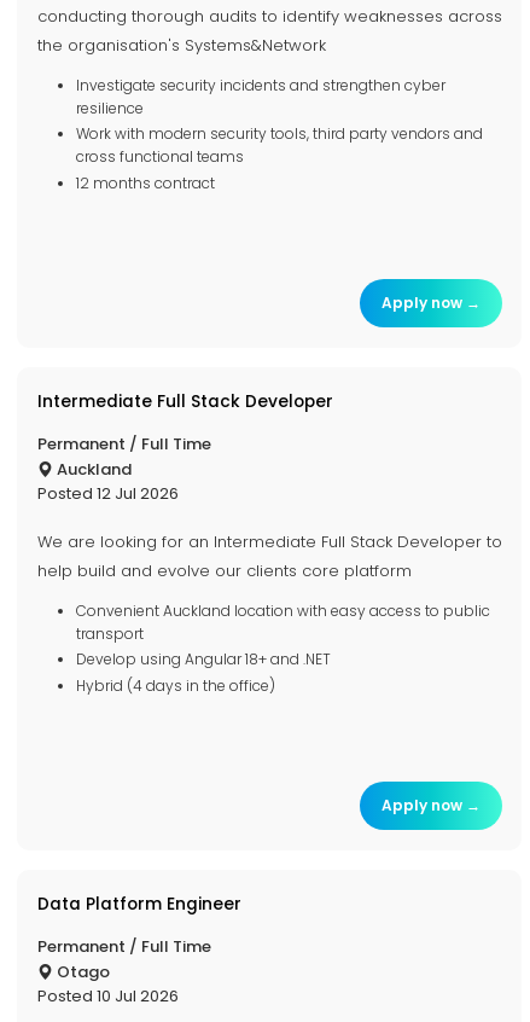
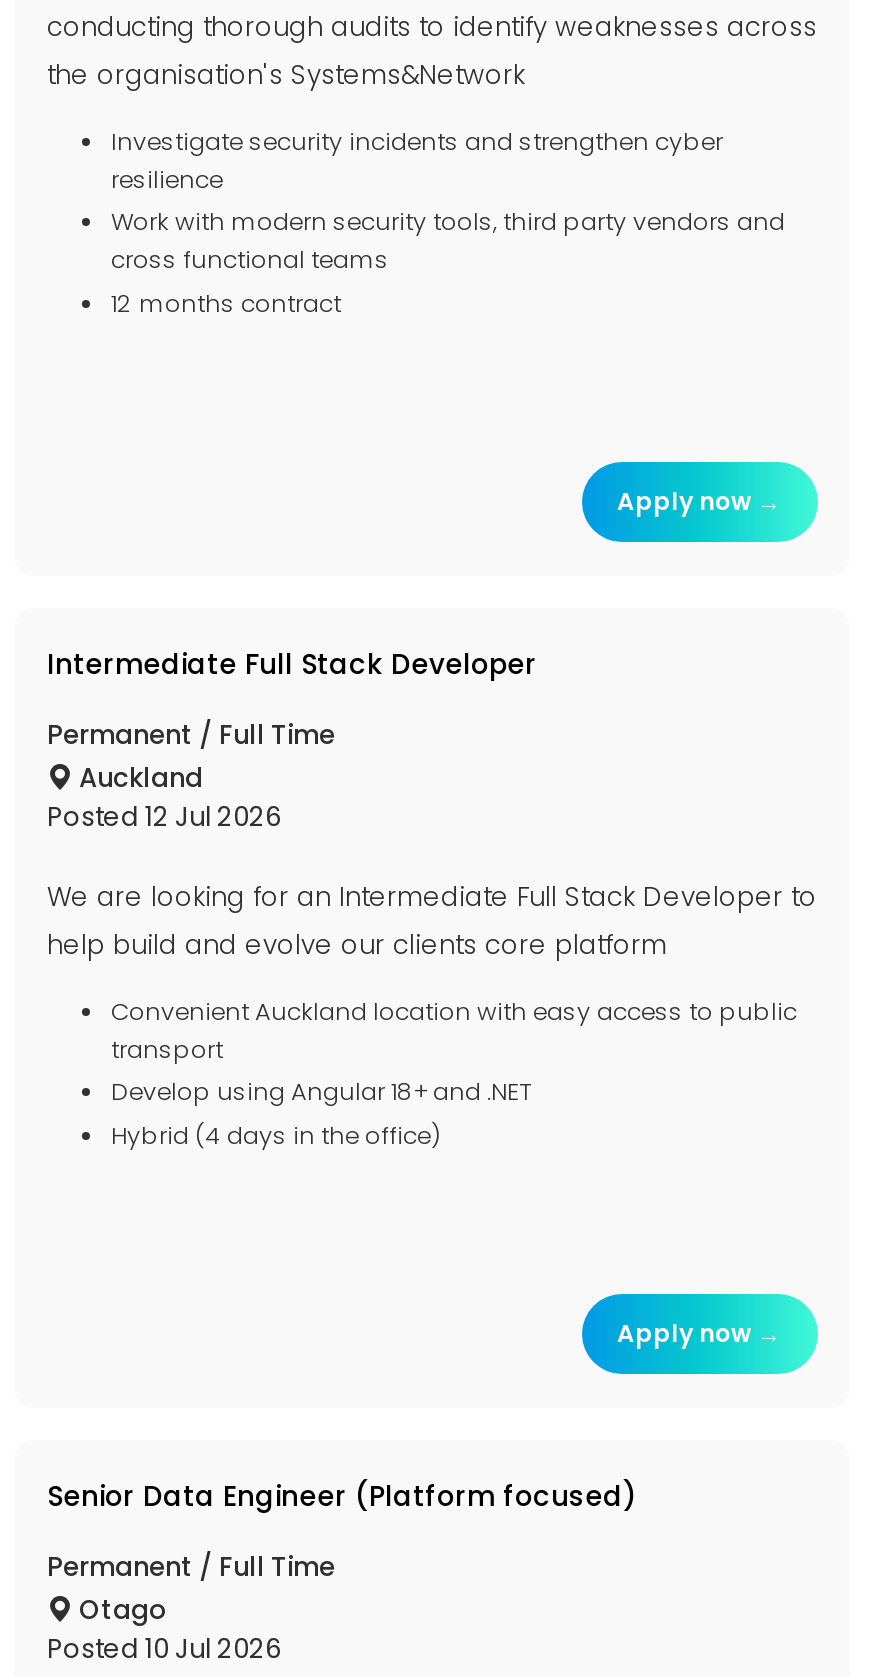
- Data Platform Engineer
+ Senior Data Engineer (Platform focused)
